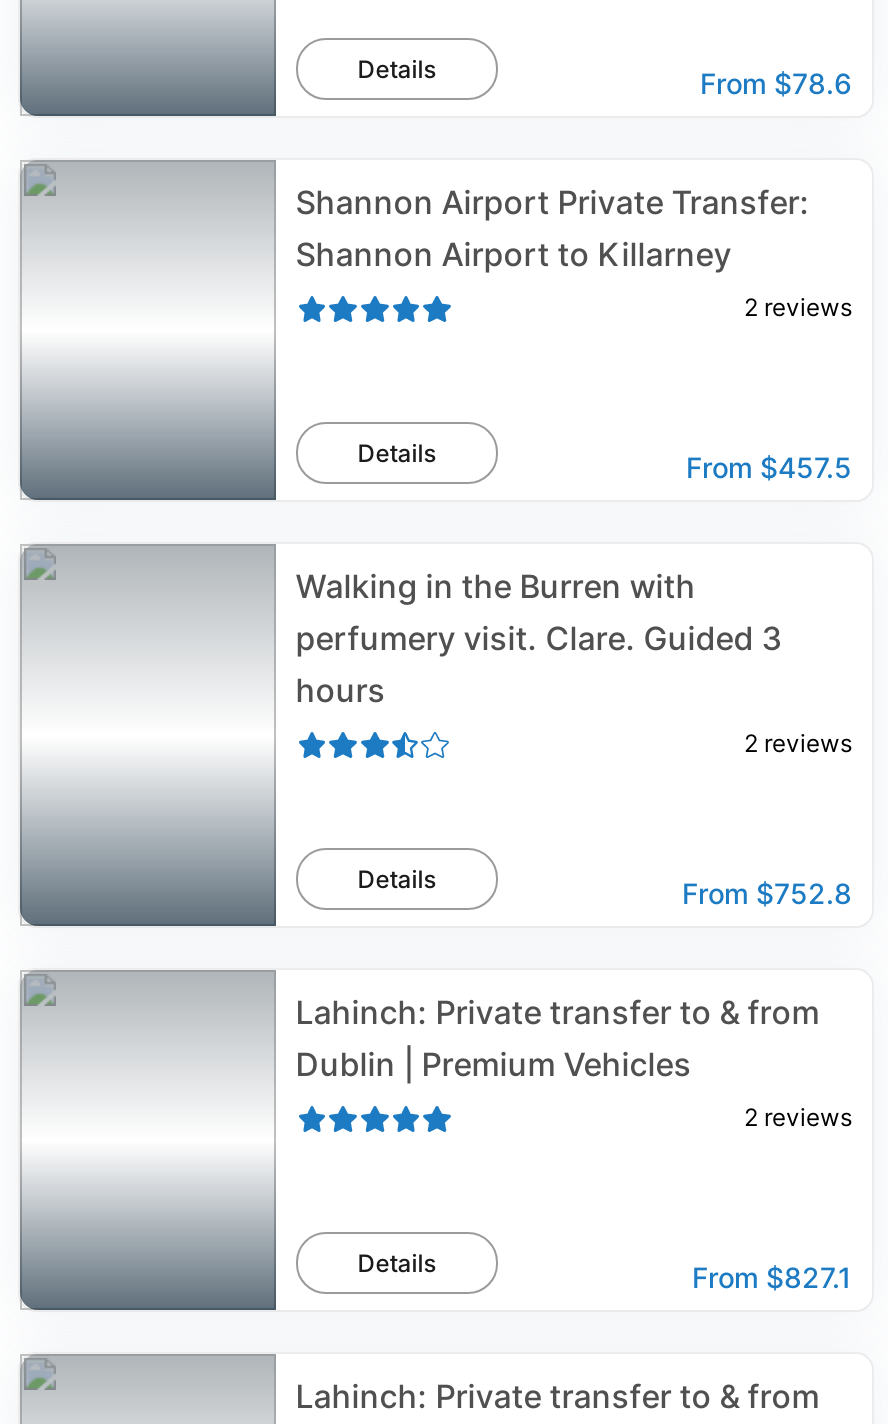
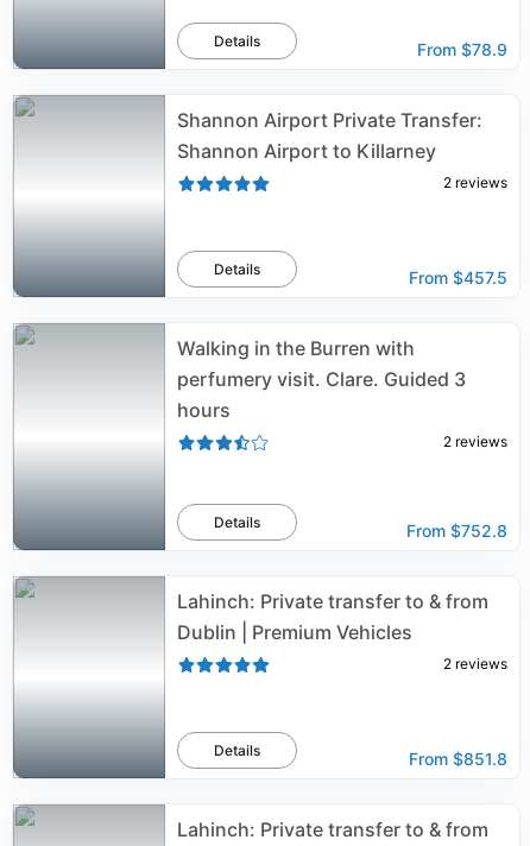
- From $78.6
+ From $78.9

- From $827.1
+ From $851.8
